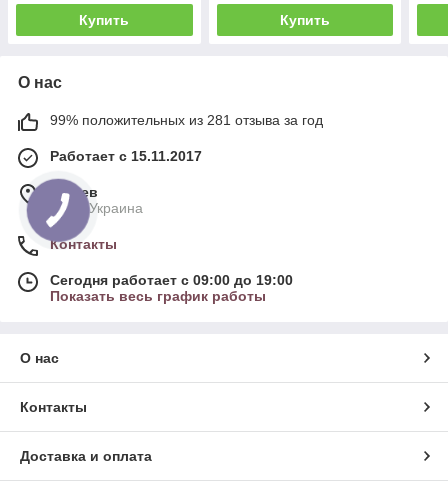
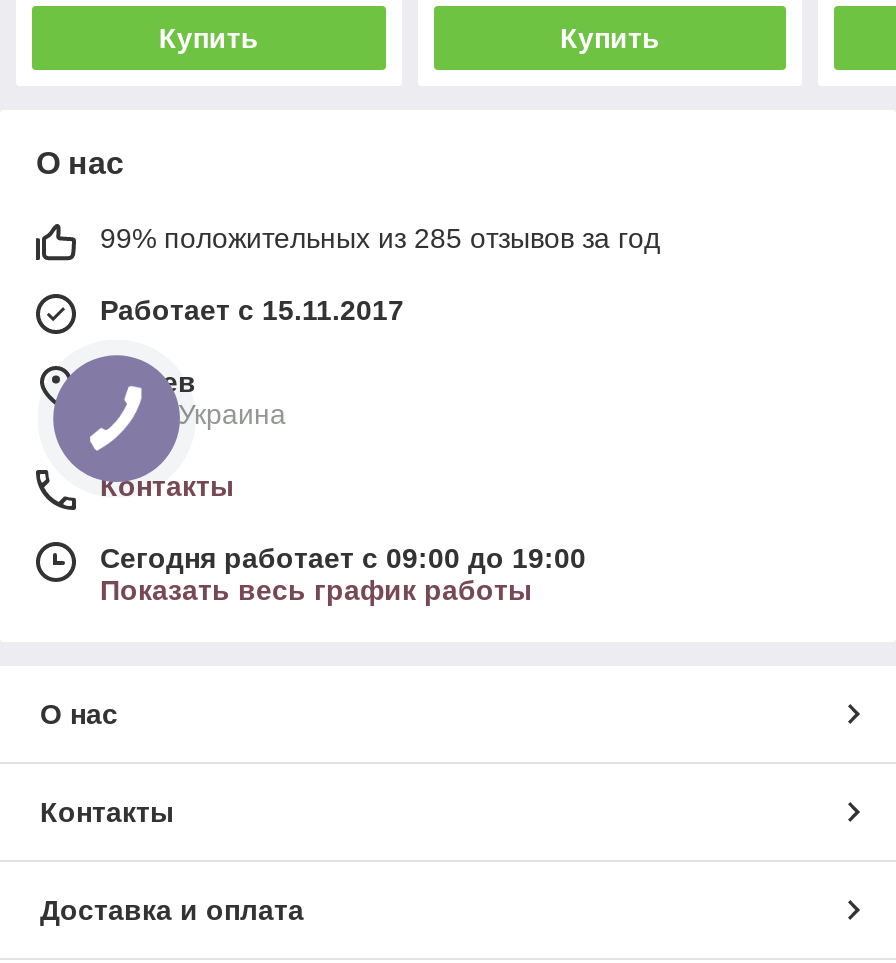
- 99% положительных из 281 отзыва за год
+ 99% положительных из 285 отзывов за год
